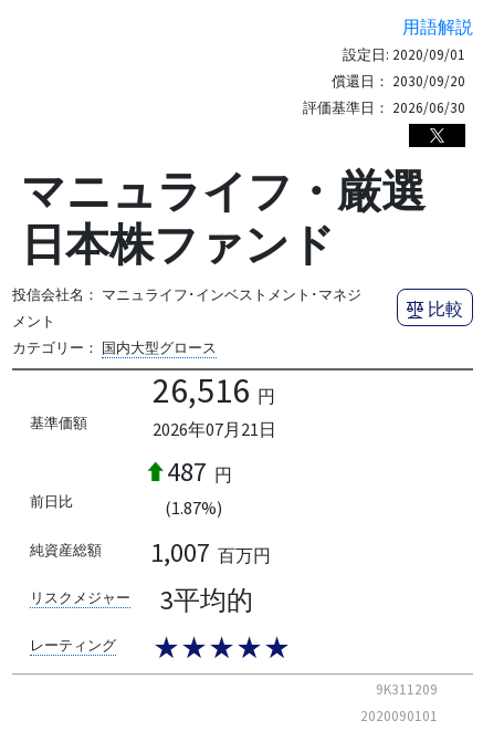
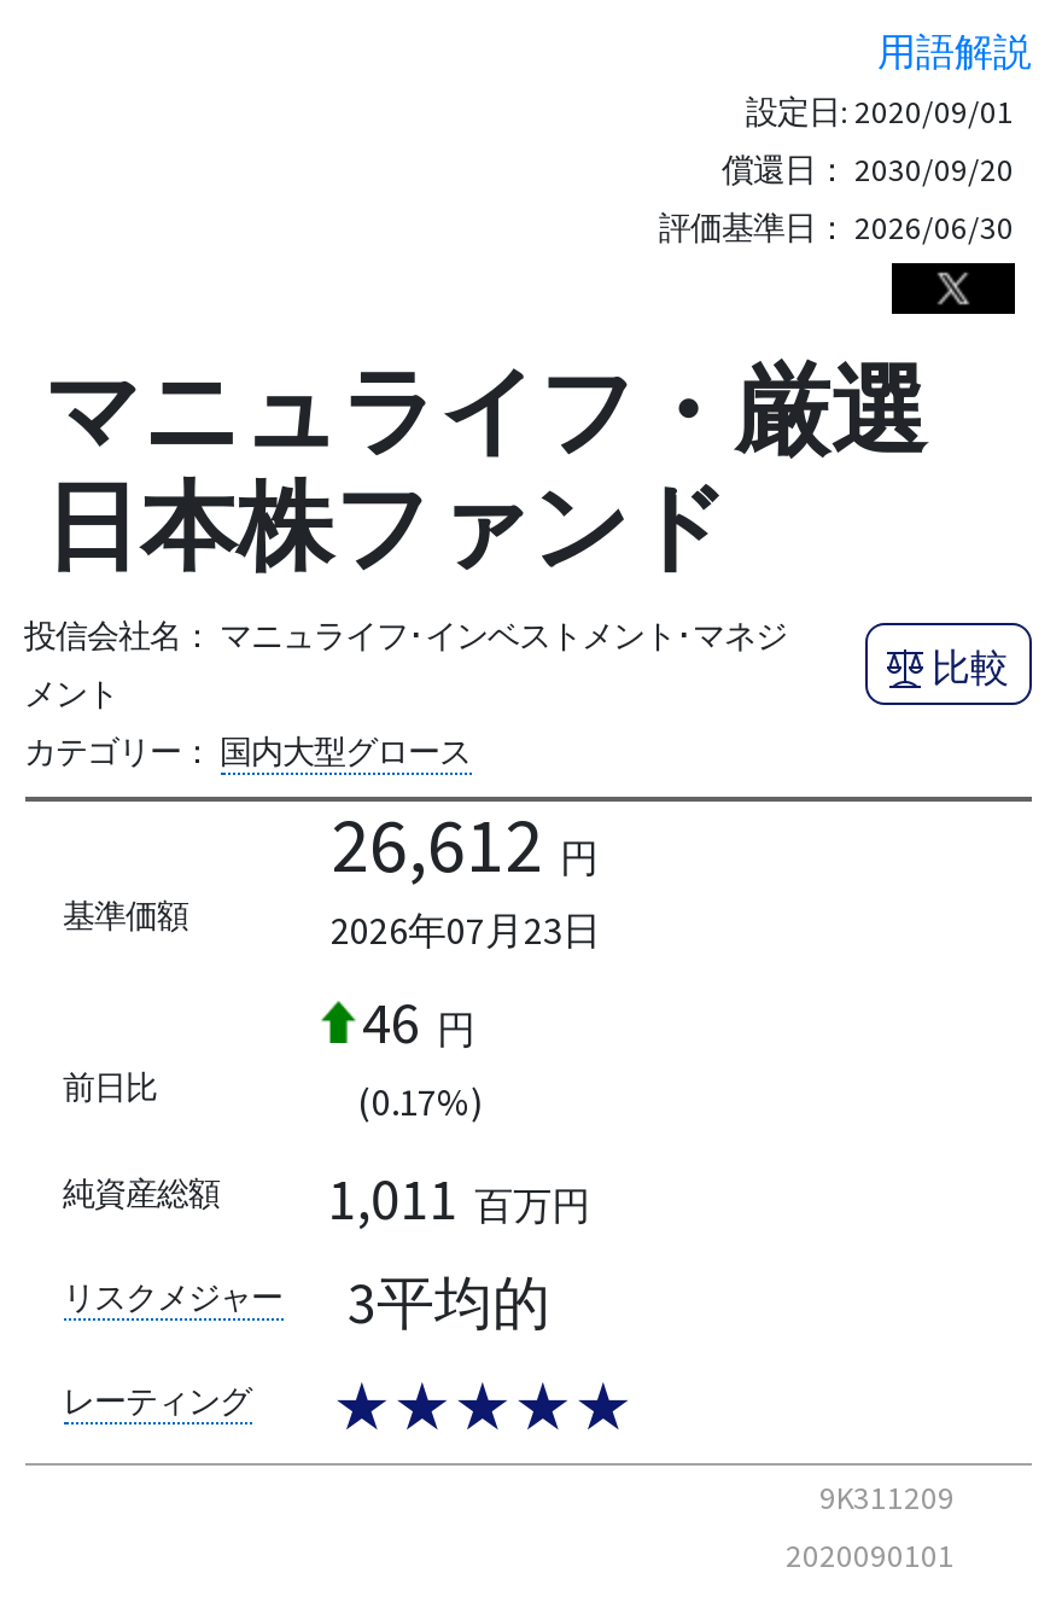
- 26,516 円
+ 26,612 円

- 2026年07月21日
+ 2026年07月23日

- 487 円
+ 46 円

- (1.87%)
+ (0.17%)

- 1,007 百万円
+ 1,011 百万円
